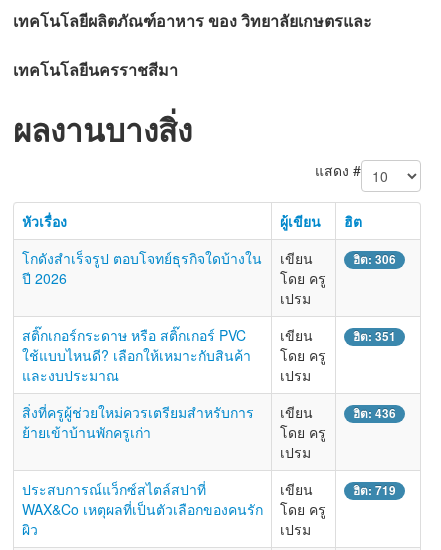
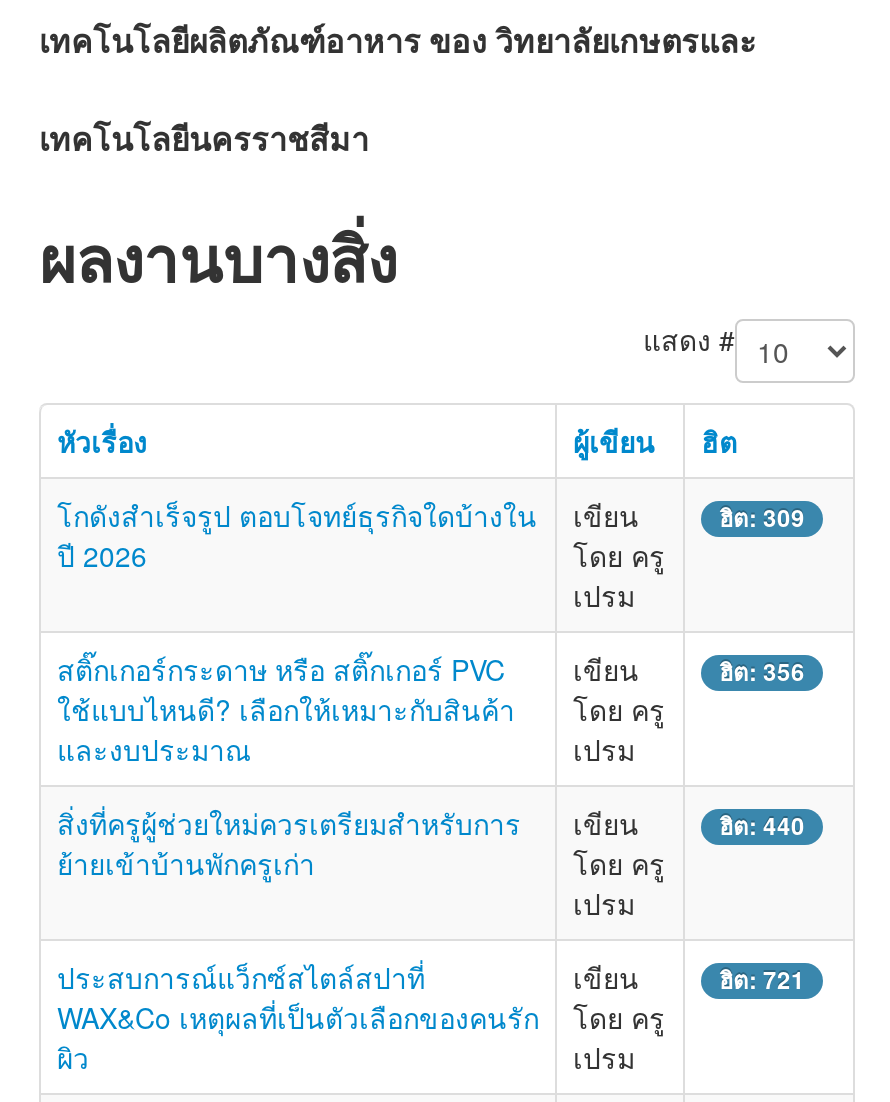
- ฮิต: 306
+ ฮิต: 309

- ฮิต: 351
+ ฮิต: 356

- ฮิต: 436
+ ฮิต: 440

- ฮิต: 719
+ ฮิต: 721
